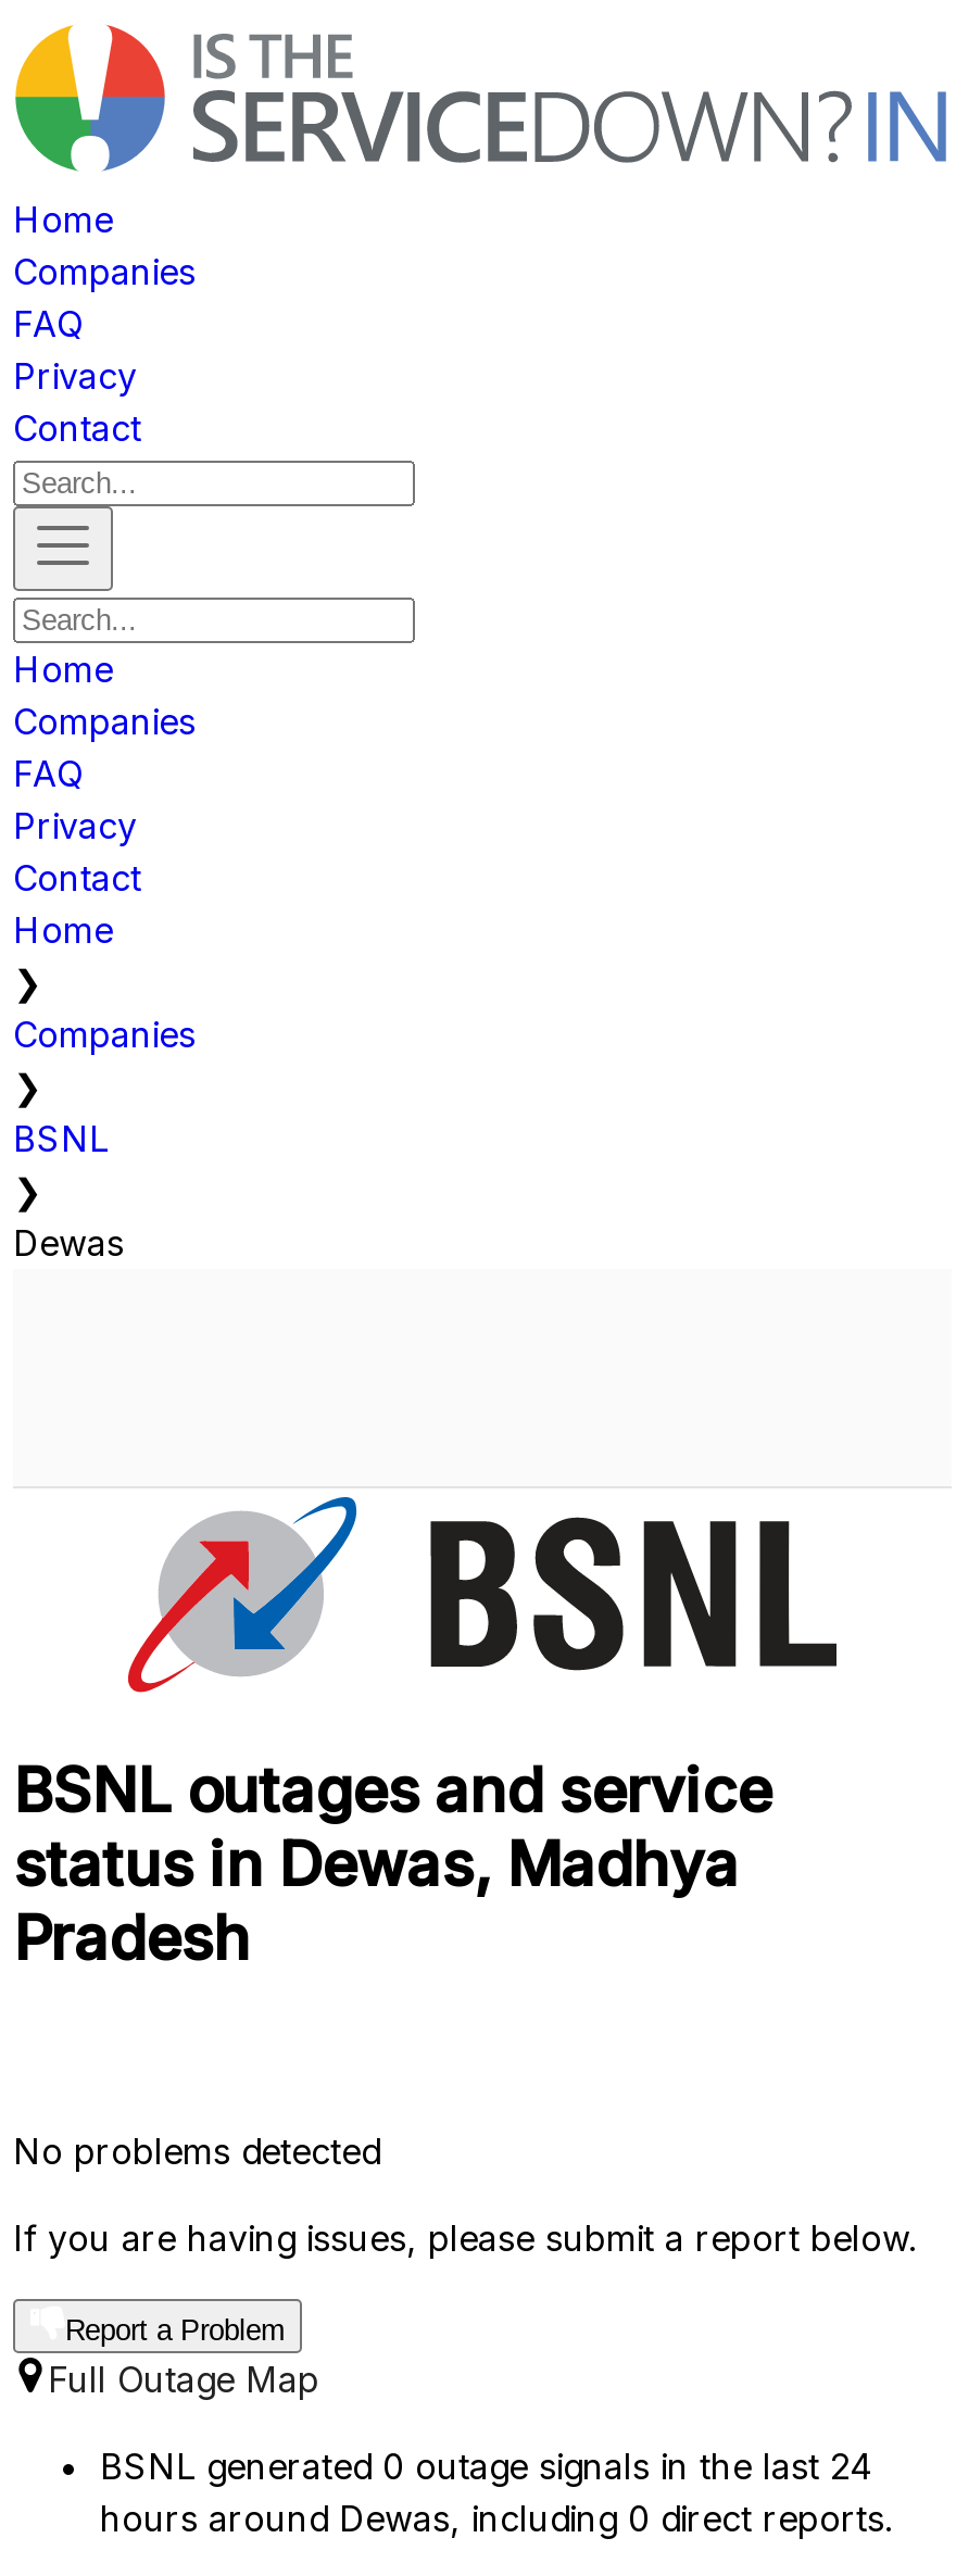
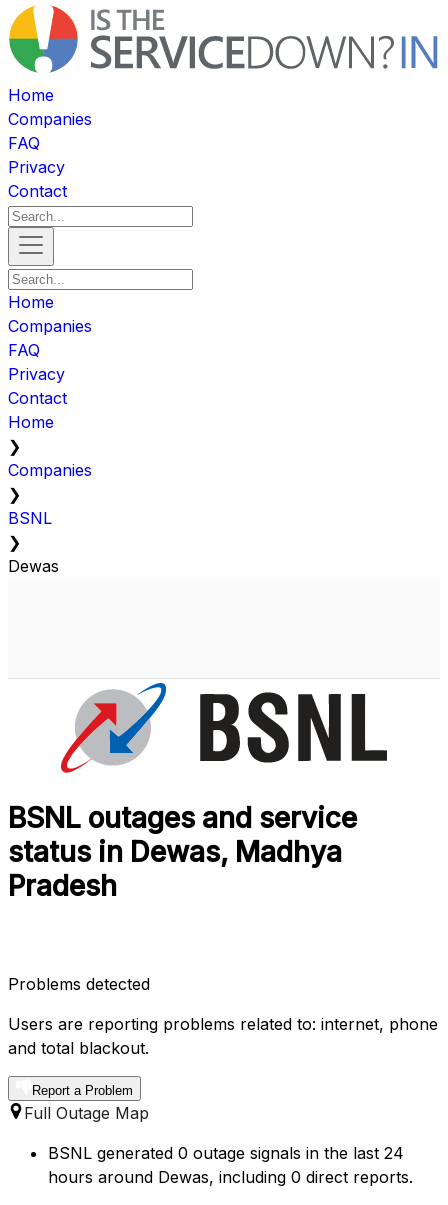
- No problems detected
+ Problems detected

- If you are having issues, please submit a report below.
+ Users are reporting problems related to: internet, phone
+ and total blackout.
